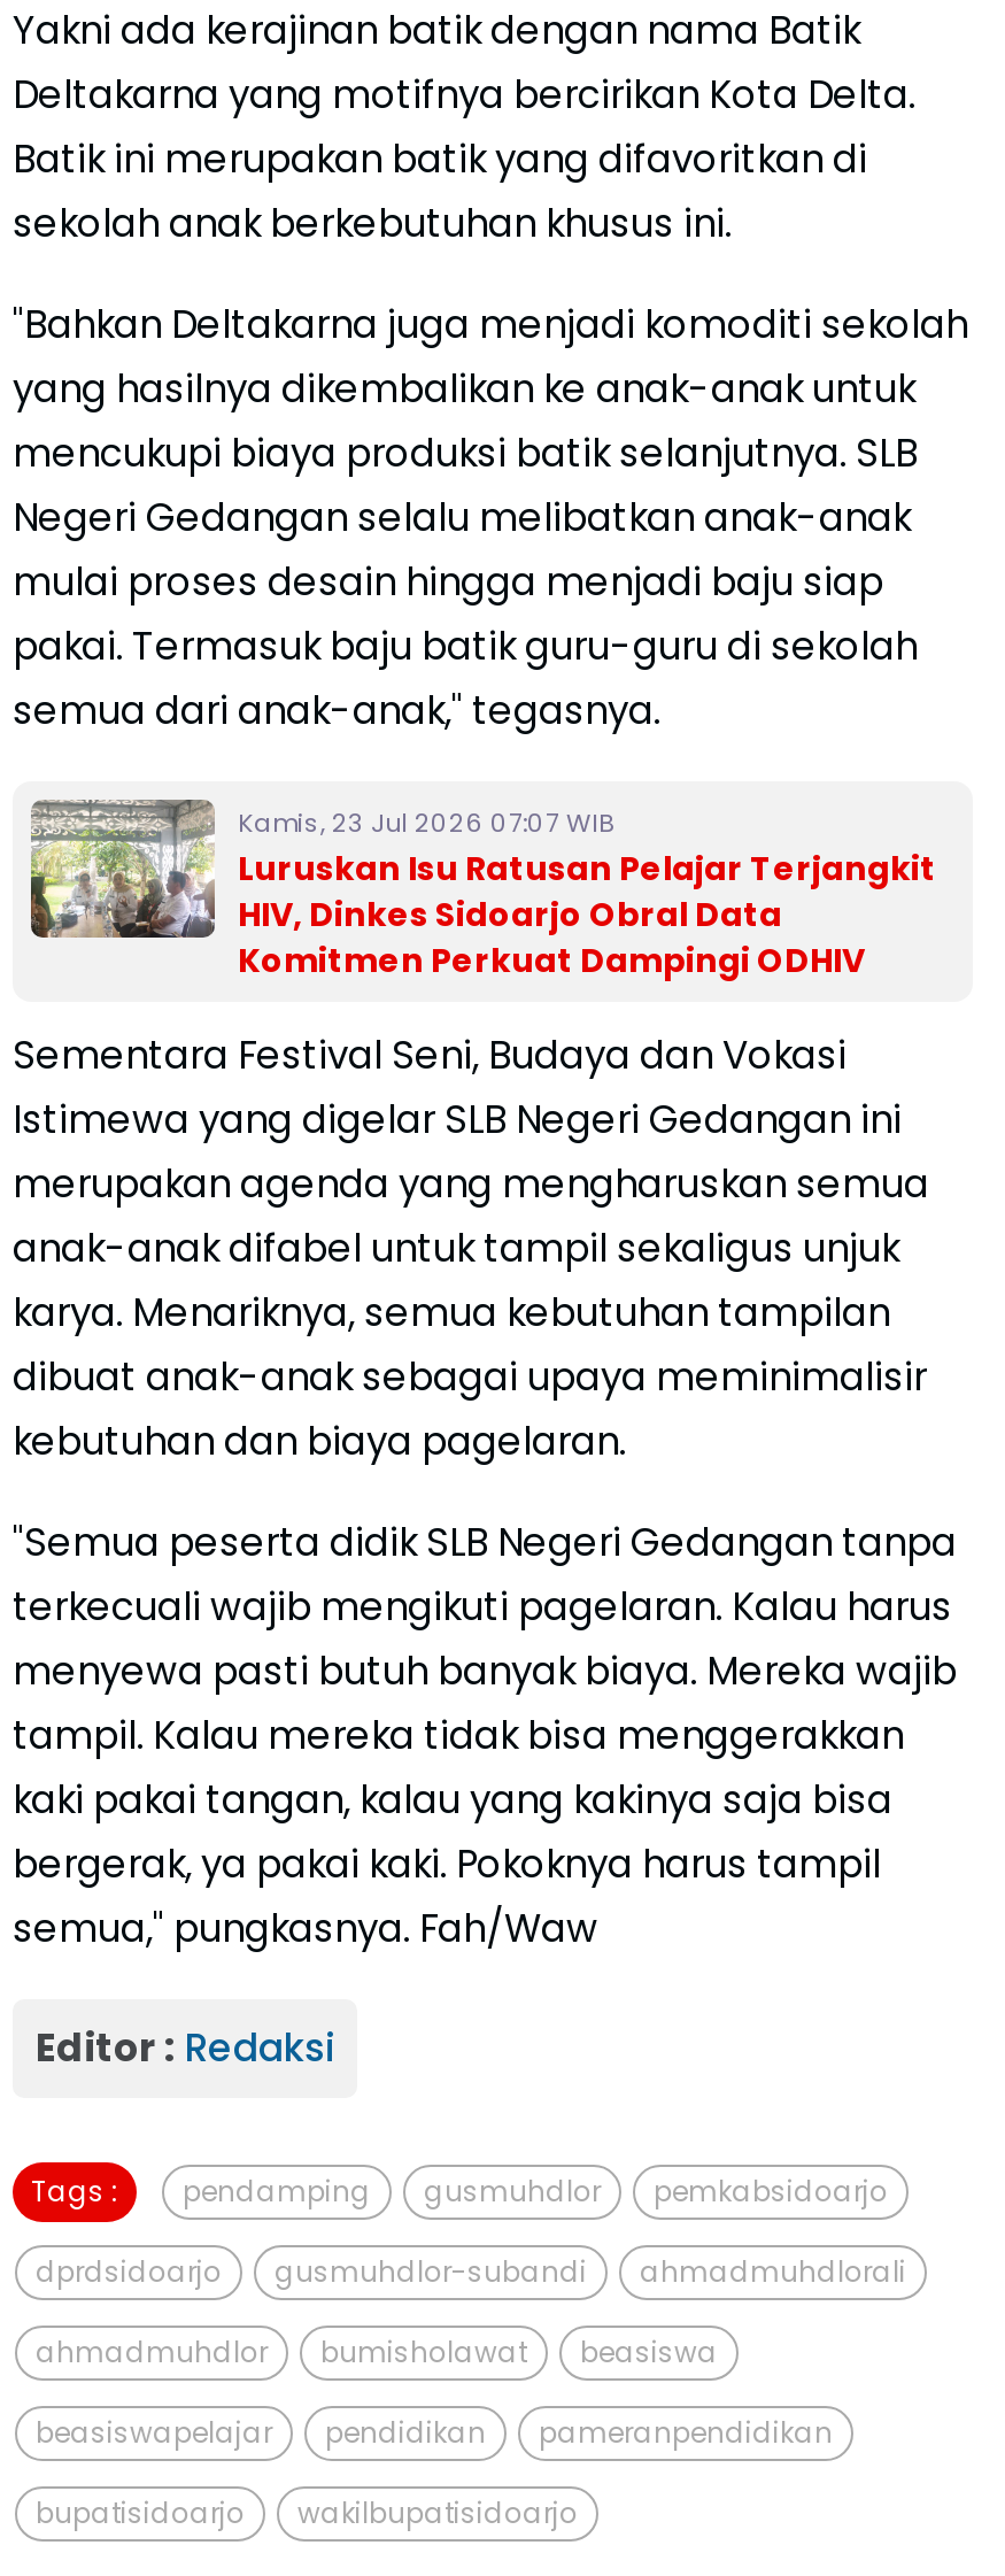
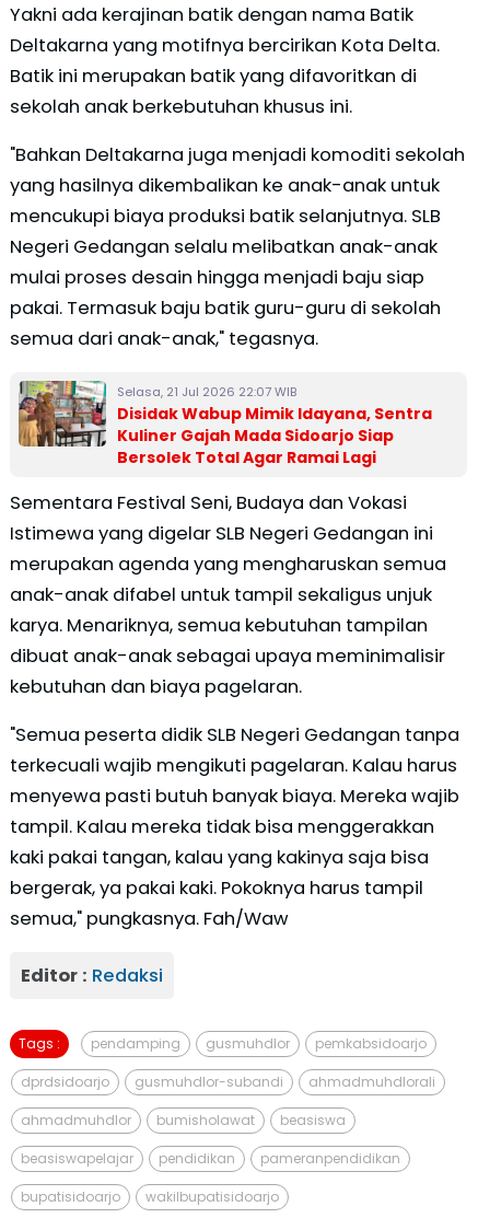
- [image]
- Kamis, 23 Jul 2026 07:07 WIB
- Luruskan Isu Ratusan Pelajar Terjangkit
- HIV, Dinkes Sidoarjo Obral Data
- Komitmen Perkuat Dampingi ODHIV
+ [image]
+ Selasa, 21 Jul 2026 22:07 WIB
+ Disidak Wabup Mimik Idayana, Sentra
+ Kuliner Gajah Mada Sidoarjo Siap
+ Bersolek Total Agar Ramai Lagi
